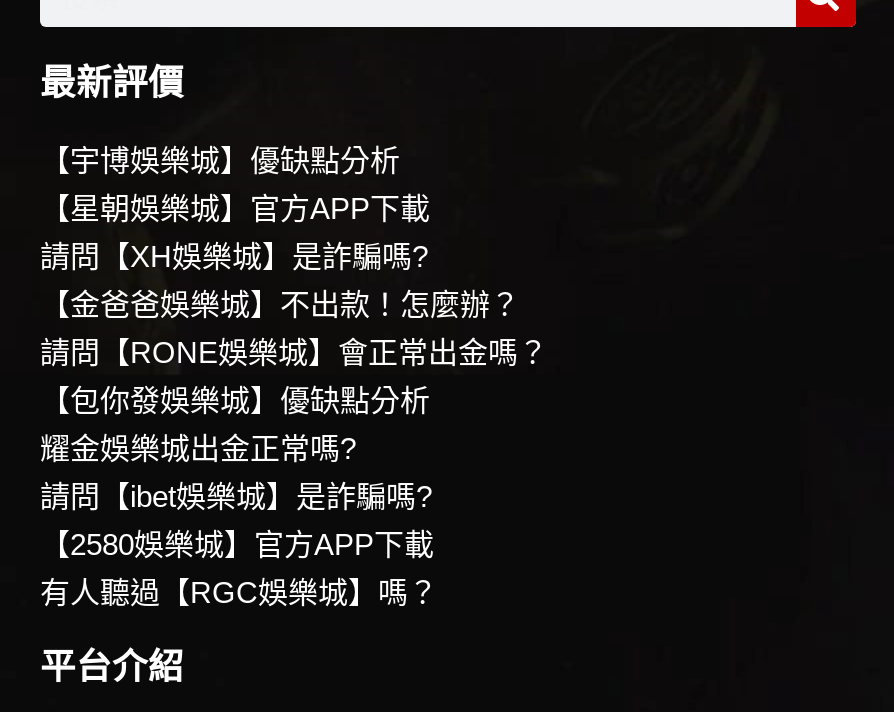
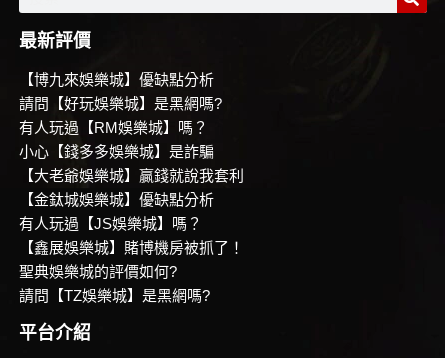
- 【宇博娛樂城】優缺點分析
- 【星朝娛樂城】官方APP下載
- 請問【XH娛樂城】是詐騙嗎?
- 【金爸爸娛樂城】不出款！怎麼辦？
- 請問【RONE娛樂城】會正常出金嗎？
- 【包你發娛樂城】優缺點分析
- 耀金娛樂城出金正常嗎?
- 請問【ibet娛樂城】是詐騙嗎?
- 【2580娛樂城】官方APP下載
- 有人聽過【RGC娛樂城】嗎？
+ 【博九來娛樂城】優缺點分析
+ 請問【好玩娛樂城】是黑網嗎?
+ 有人玩過【RM娛樂城】嗎？
+ 小心【錢多多娛樂城】是詐騙
+ 【大老爺娛樂城】贏錢就說我套利
+ 【金鈦城娛樂城】優缺點分析
+ 有人玩過【JS娛樂城】嗎？
+ 【鑫展娛樂城】賭博機房被抓了！
+ 聖典娛樂城的評價如何?
+ 請問【TZ娛樂城】是黑網嗎?
